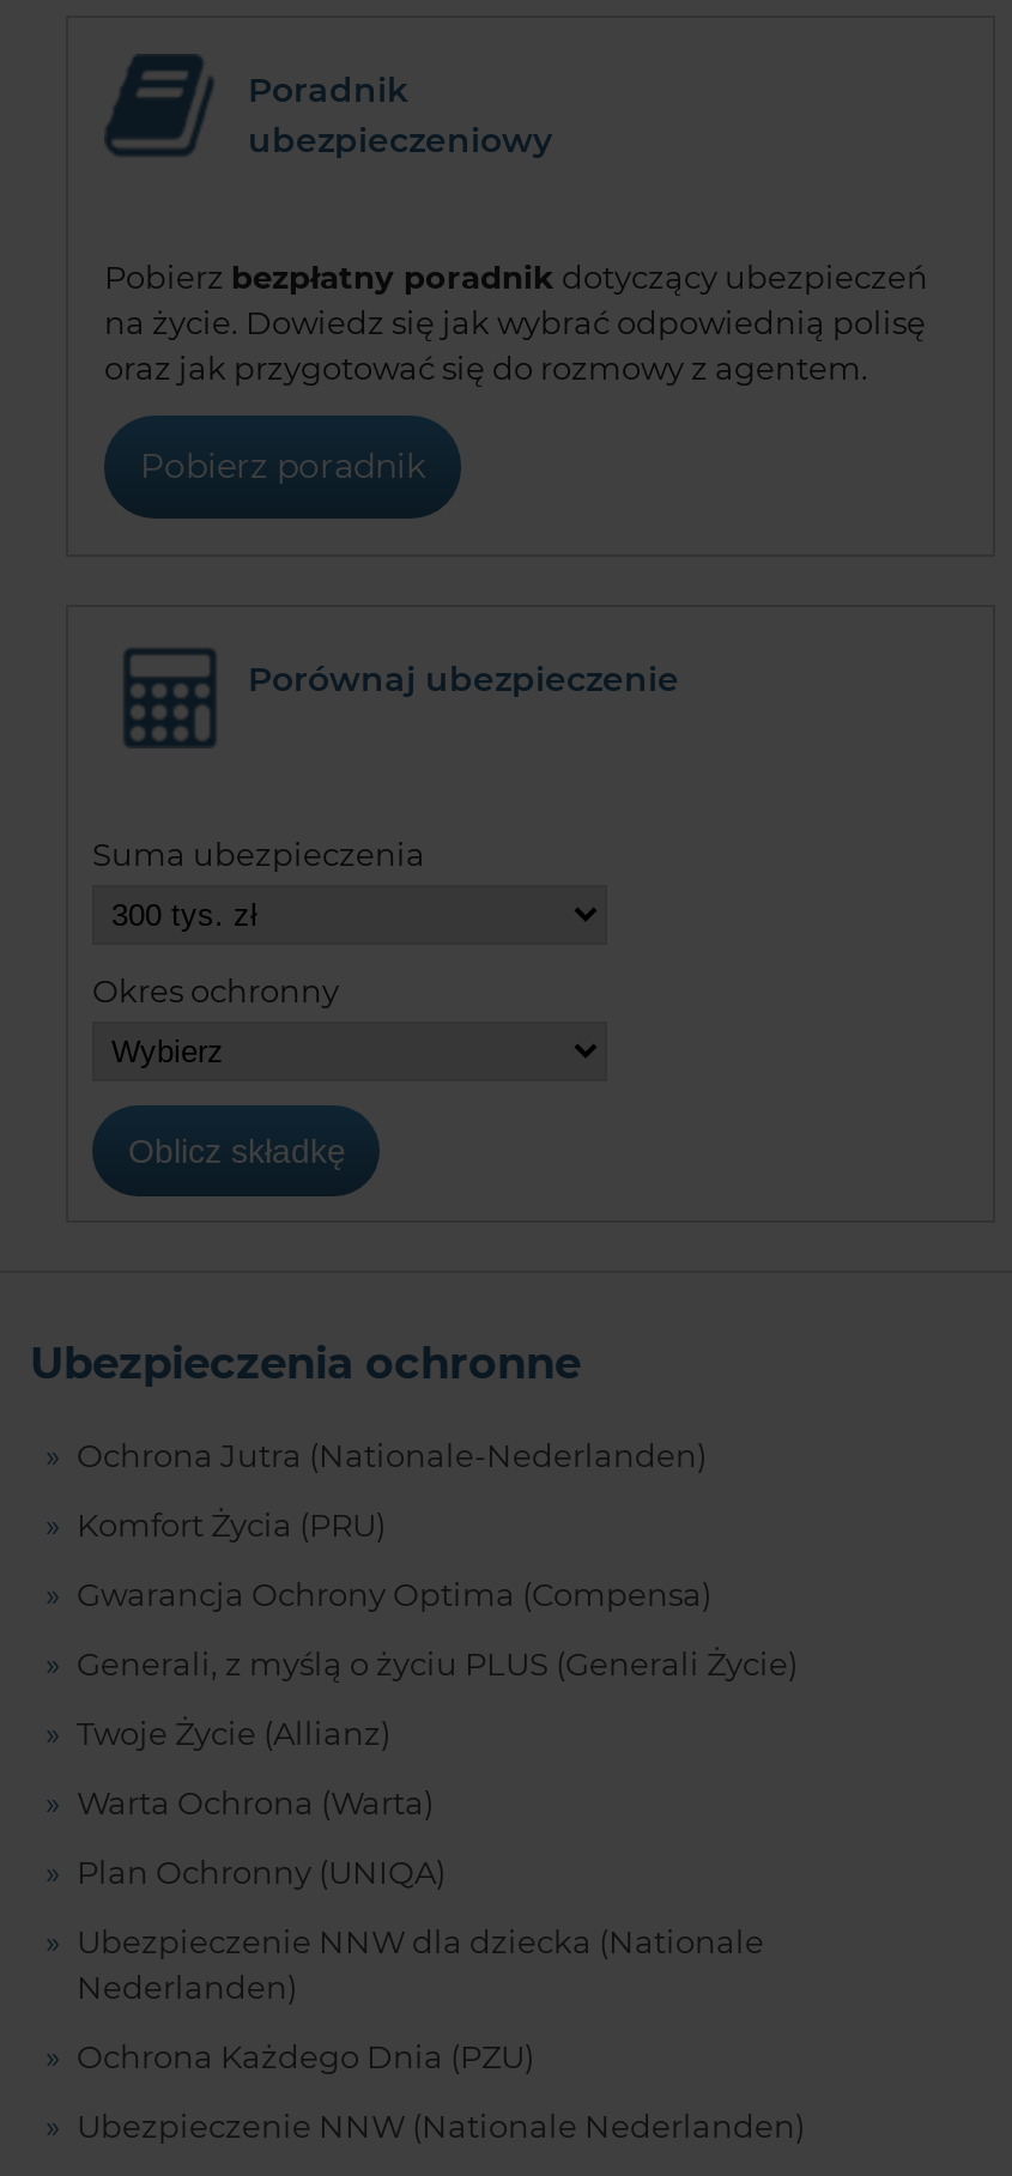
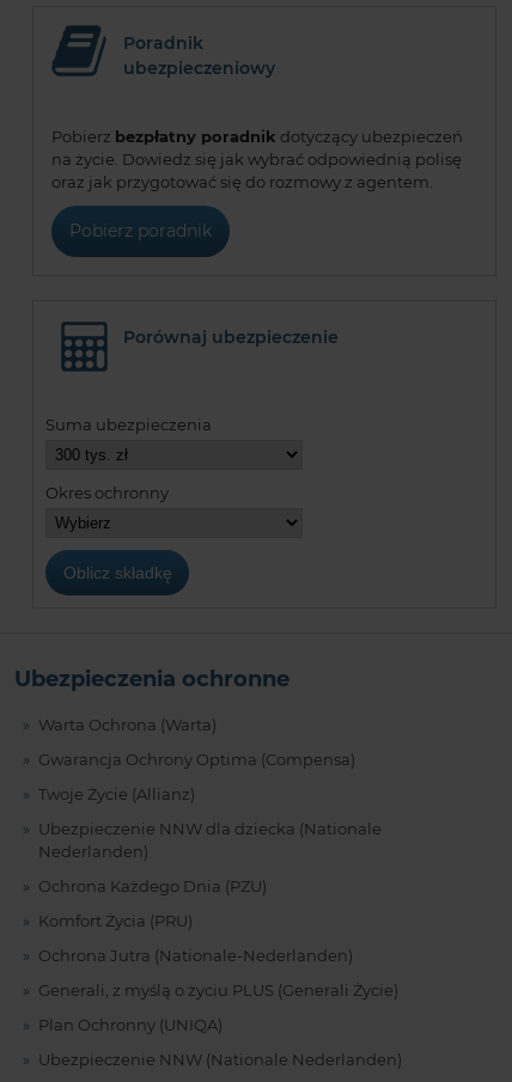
moved down: Komfort Życia (PRU) | Ochrona Jutra (Nationale-Nederlanden) | Generali, z myślą o życiu PLUS (Generali Życie)

moved down: Gwarancja Ochrony Optima (Compensa) | Twoje Życie (Allianz)

moved up: Warta Ochrona (Warta)

moved down: Plan Ochronny (UNIQA)

moved up: Ubezpieczenie NNW dla dziecka (Nationale | Nederlanden) | Ochrona Każdego Dnia (PZU)
